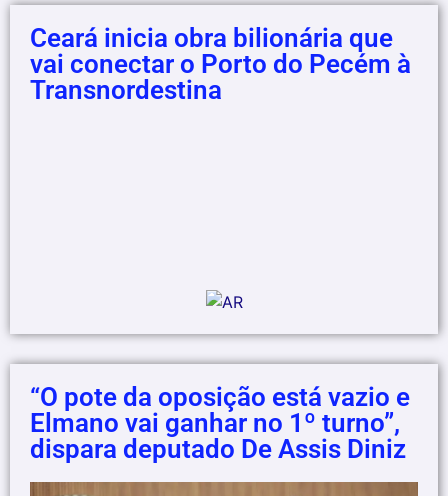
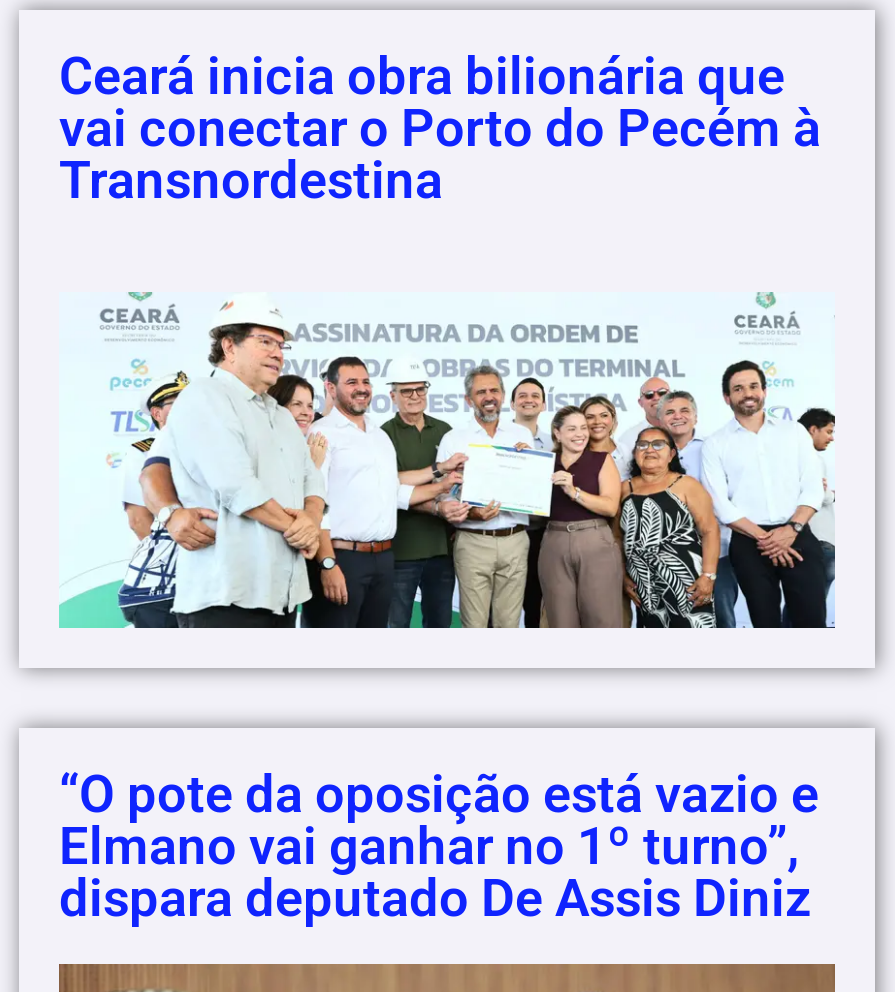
+ [image]
